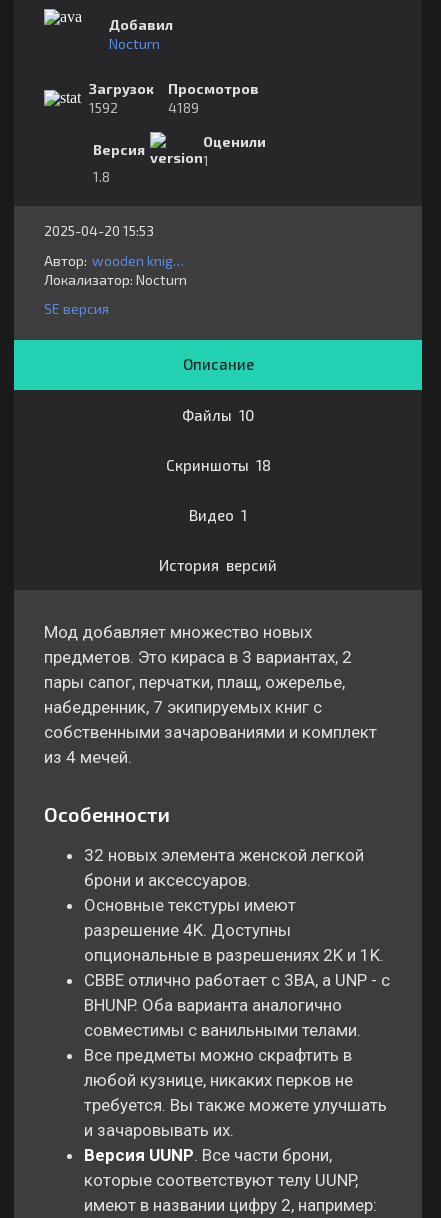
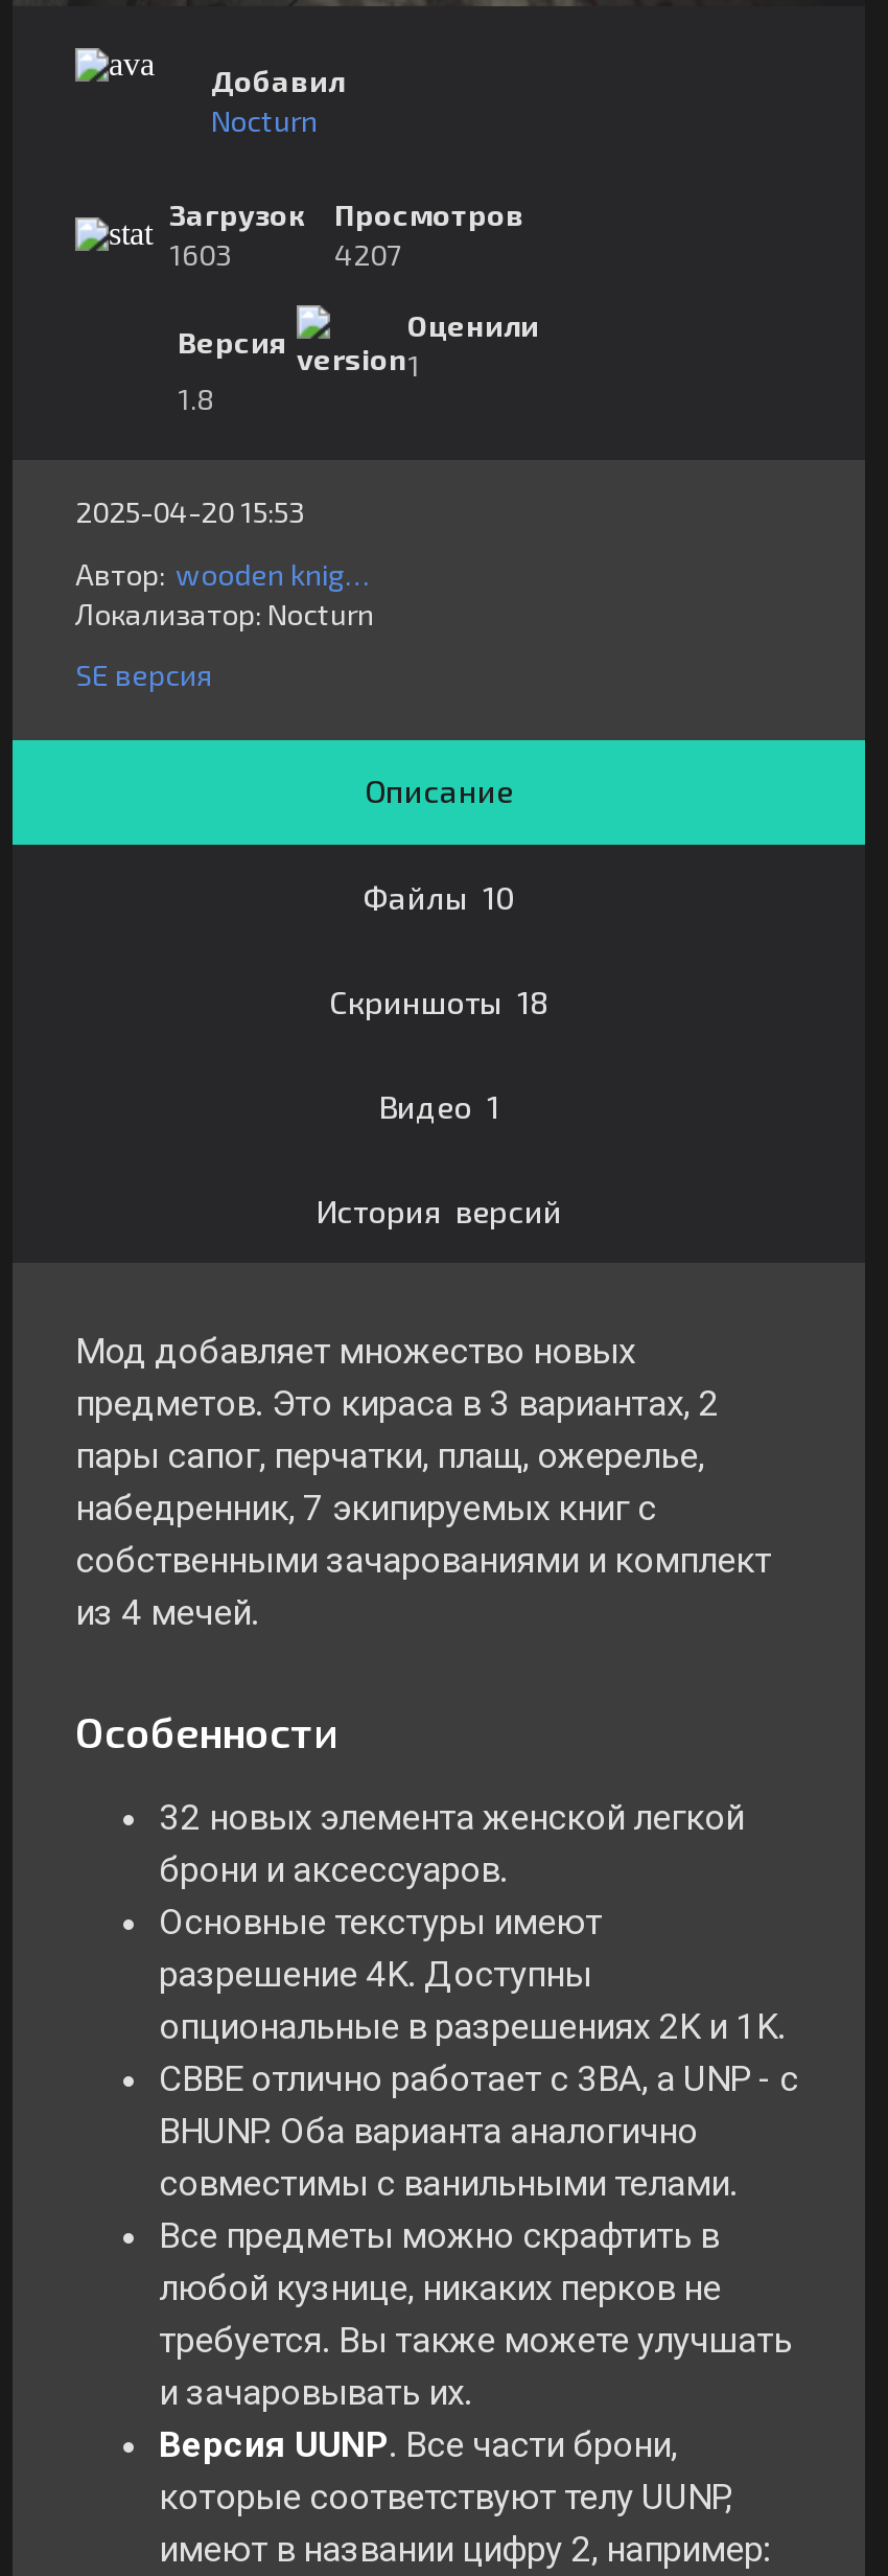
- 1592
+ 1603

- 4189
+ 4207
